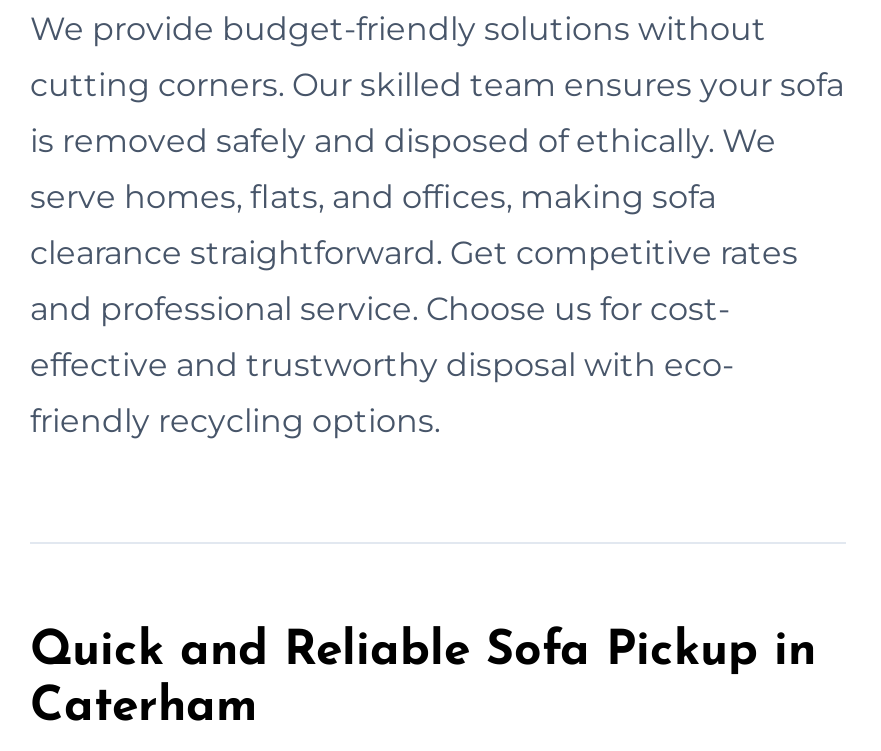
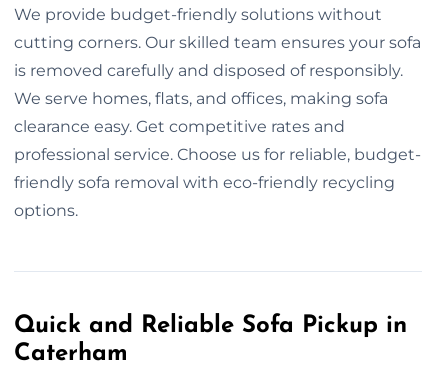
- is removed safely and disposed of ethically. We
+ is removed carefully and disposed of responsibly.

- serve homes, flats, and offices, making sofa
+ We serve homes, flats, and offices, making sofa

- clearance straightforward. Get competitive rates
+ clearance easy. Get competitive rates and

- and professional service. Choose us for cost-
+ professional service. Choose us for reliable, budget-

- effective and trustworthy disposal with eco-
+ friendly sofa removal with eco-friendly recycling

- friendly recycling options.
+ options.
